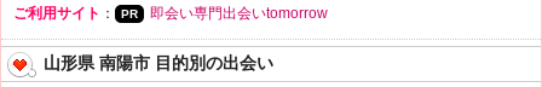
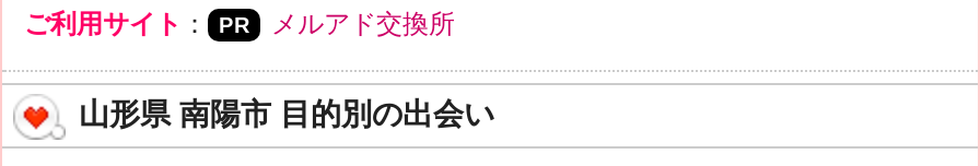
- 即会い専門出会いtomorrow
+ メルアド交換所
